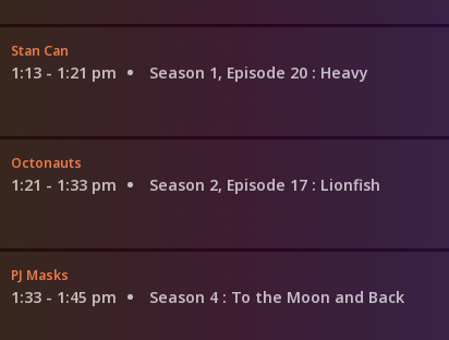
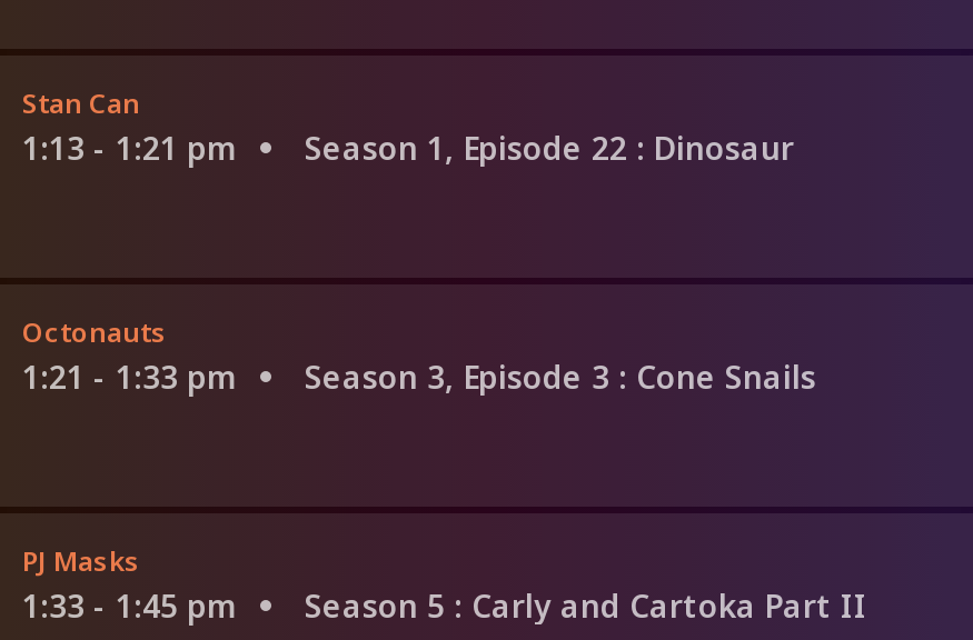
- Season 1, Episode 20: Heavy
+ Season 1, Episode 22: Dinosaur

- Season 2, Episode 17: Lionfish
+ Season 3, Episode 3: Cone Snails

- Season 4: To the Moon and Back
+ Season 5: Carly and Cartoka Part II
